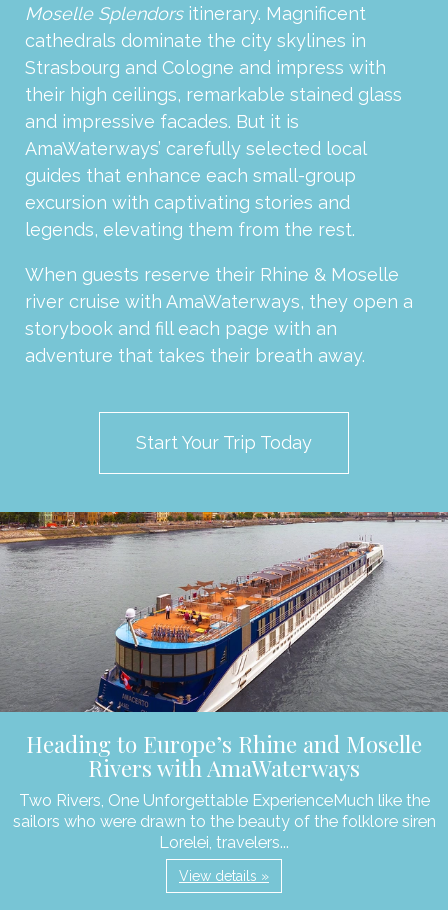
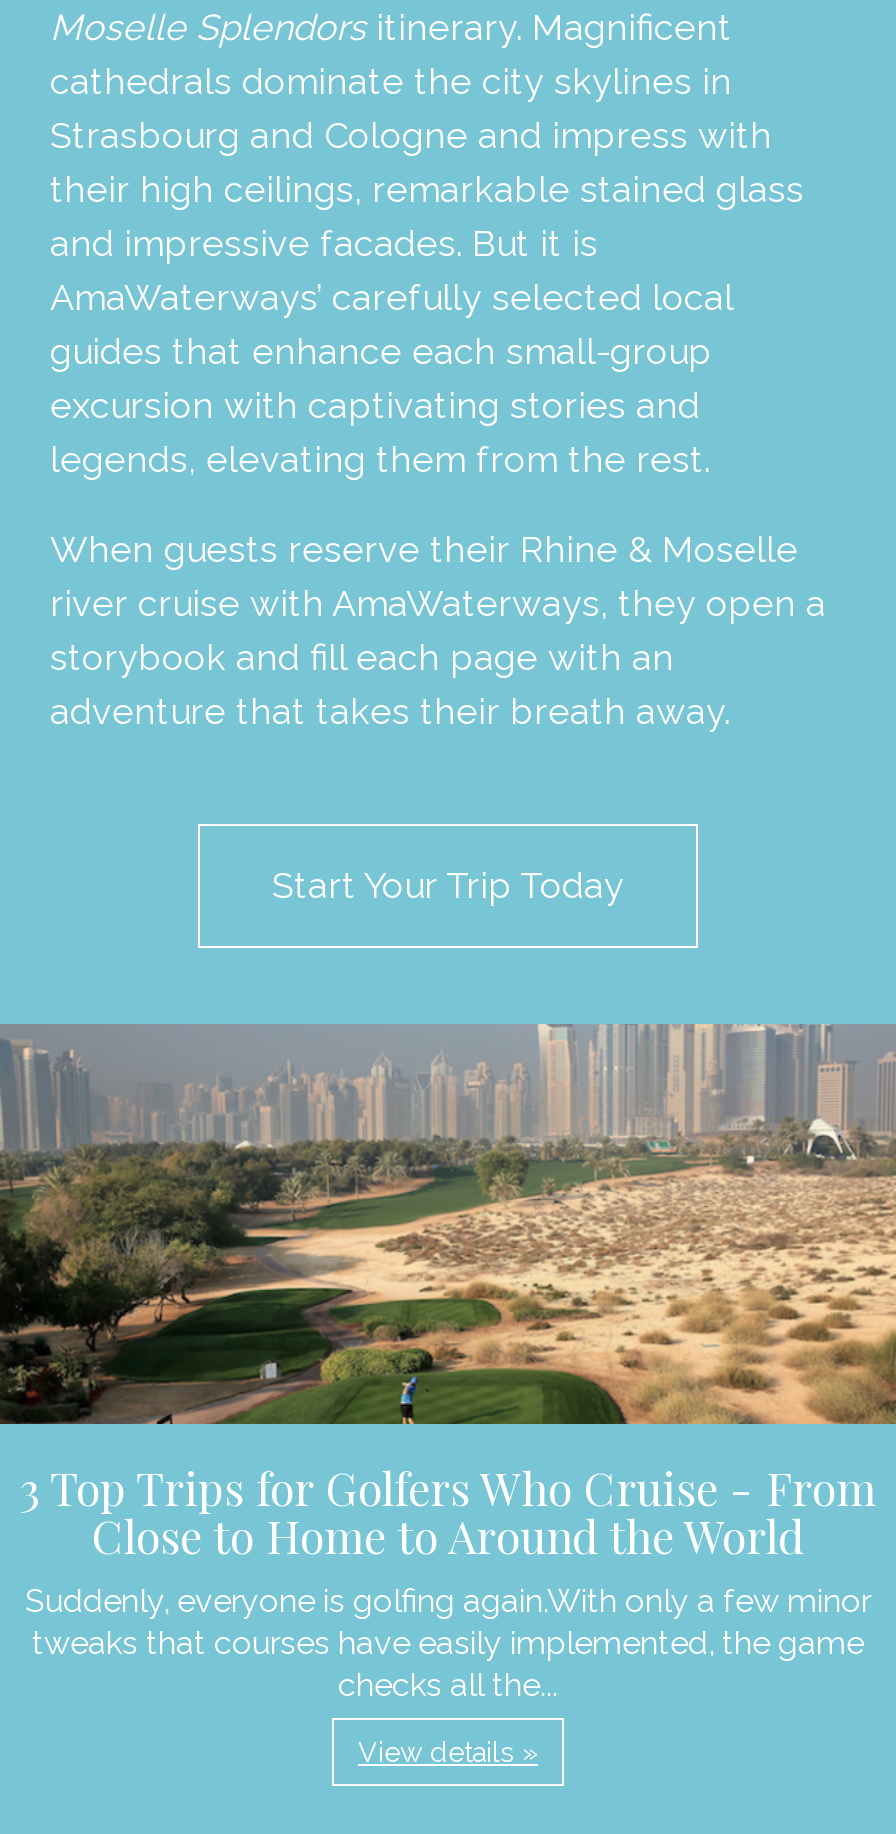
- [image]
- Heading to Europe’s Rhine and Moselle
- Rivers with AmaWaterways
- Two Rivers, One Unforgettable ExperienceMuch like the
- sailors who were drawn to the beauty of the folklore siren
- Lorelei, travelers...
+ [image]
+ 3 Top Trips for Golfers Who Cruise - From
+ Close to Home to Around the World
+ Suddenly, everyone is golfing again.With only a few minor
+ tweaks that courses have easily implemented, the game
+ checks all the...
